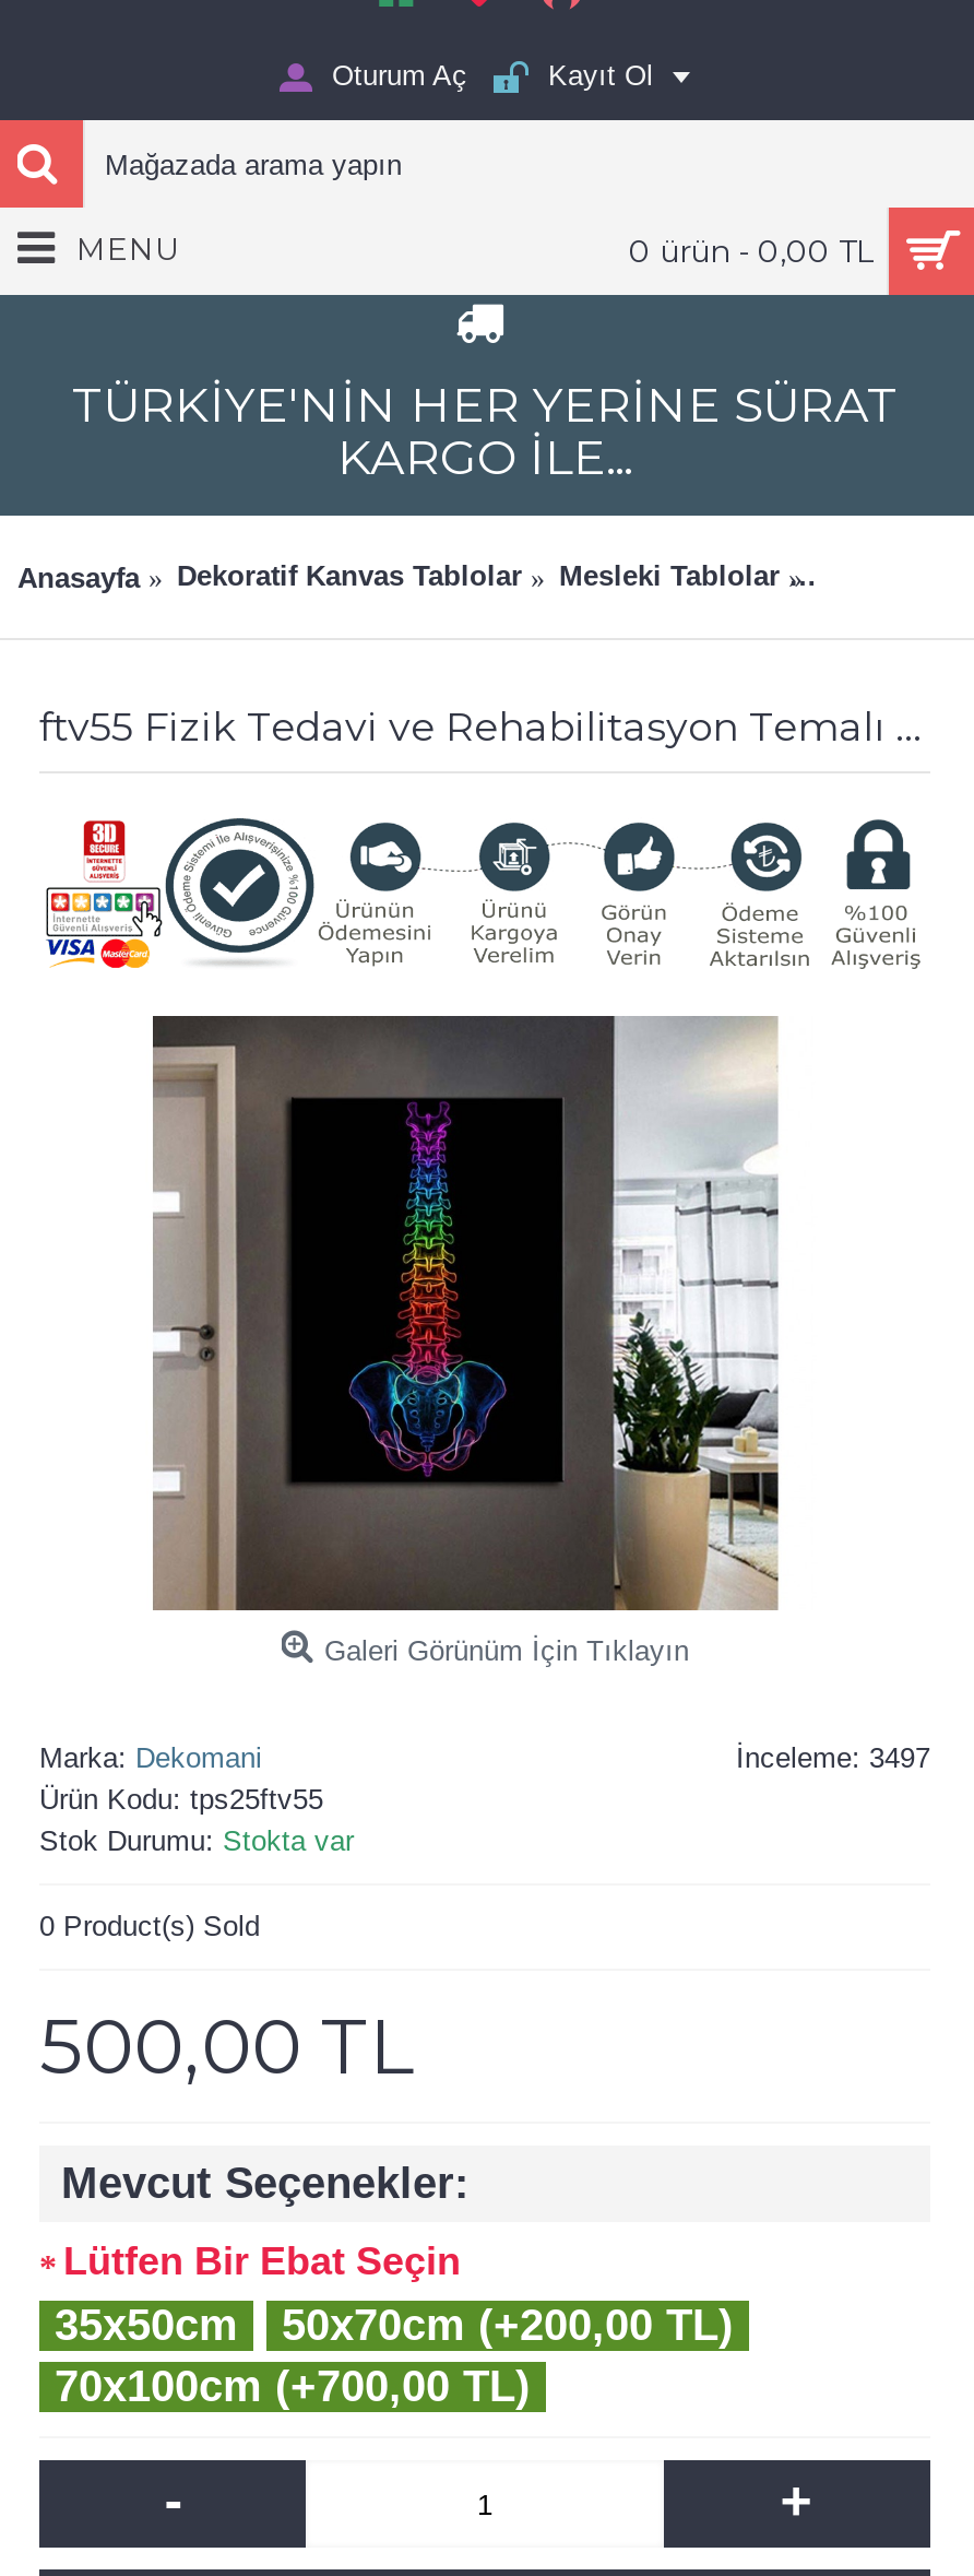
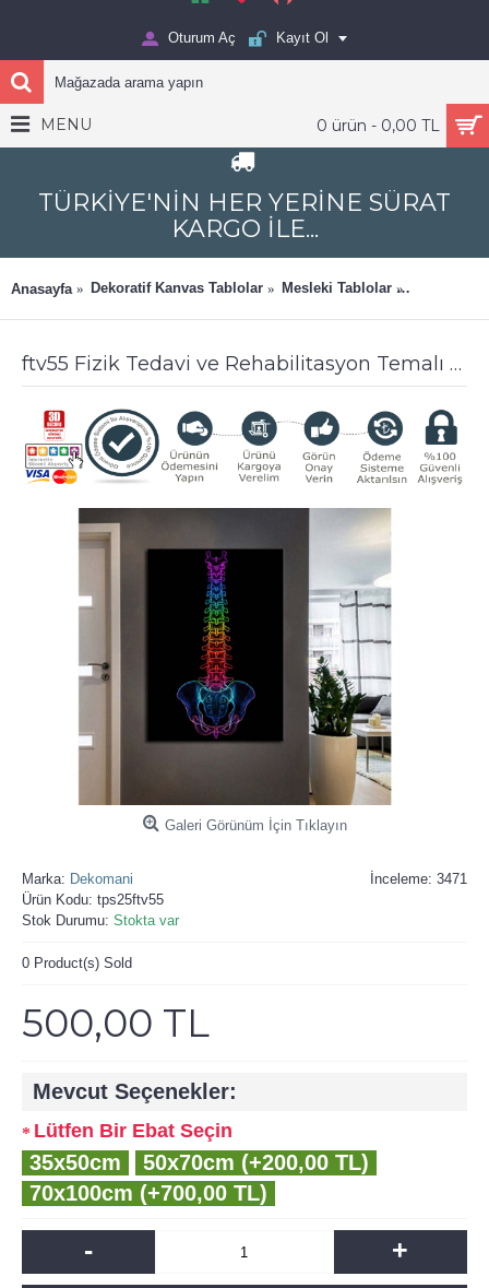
- İnceleme: 3497
+ İnceleme: 3471
